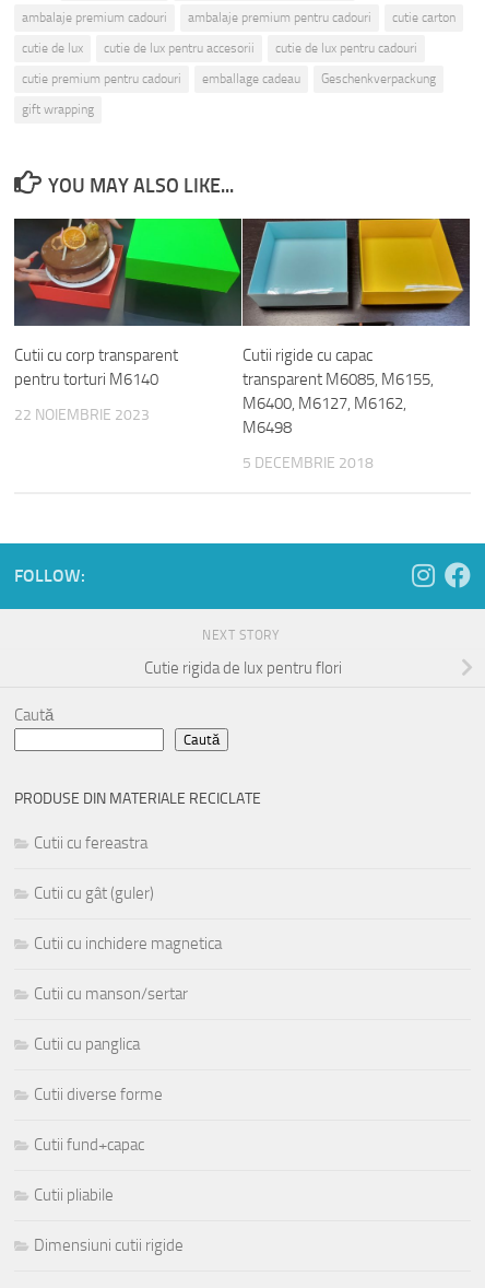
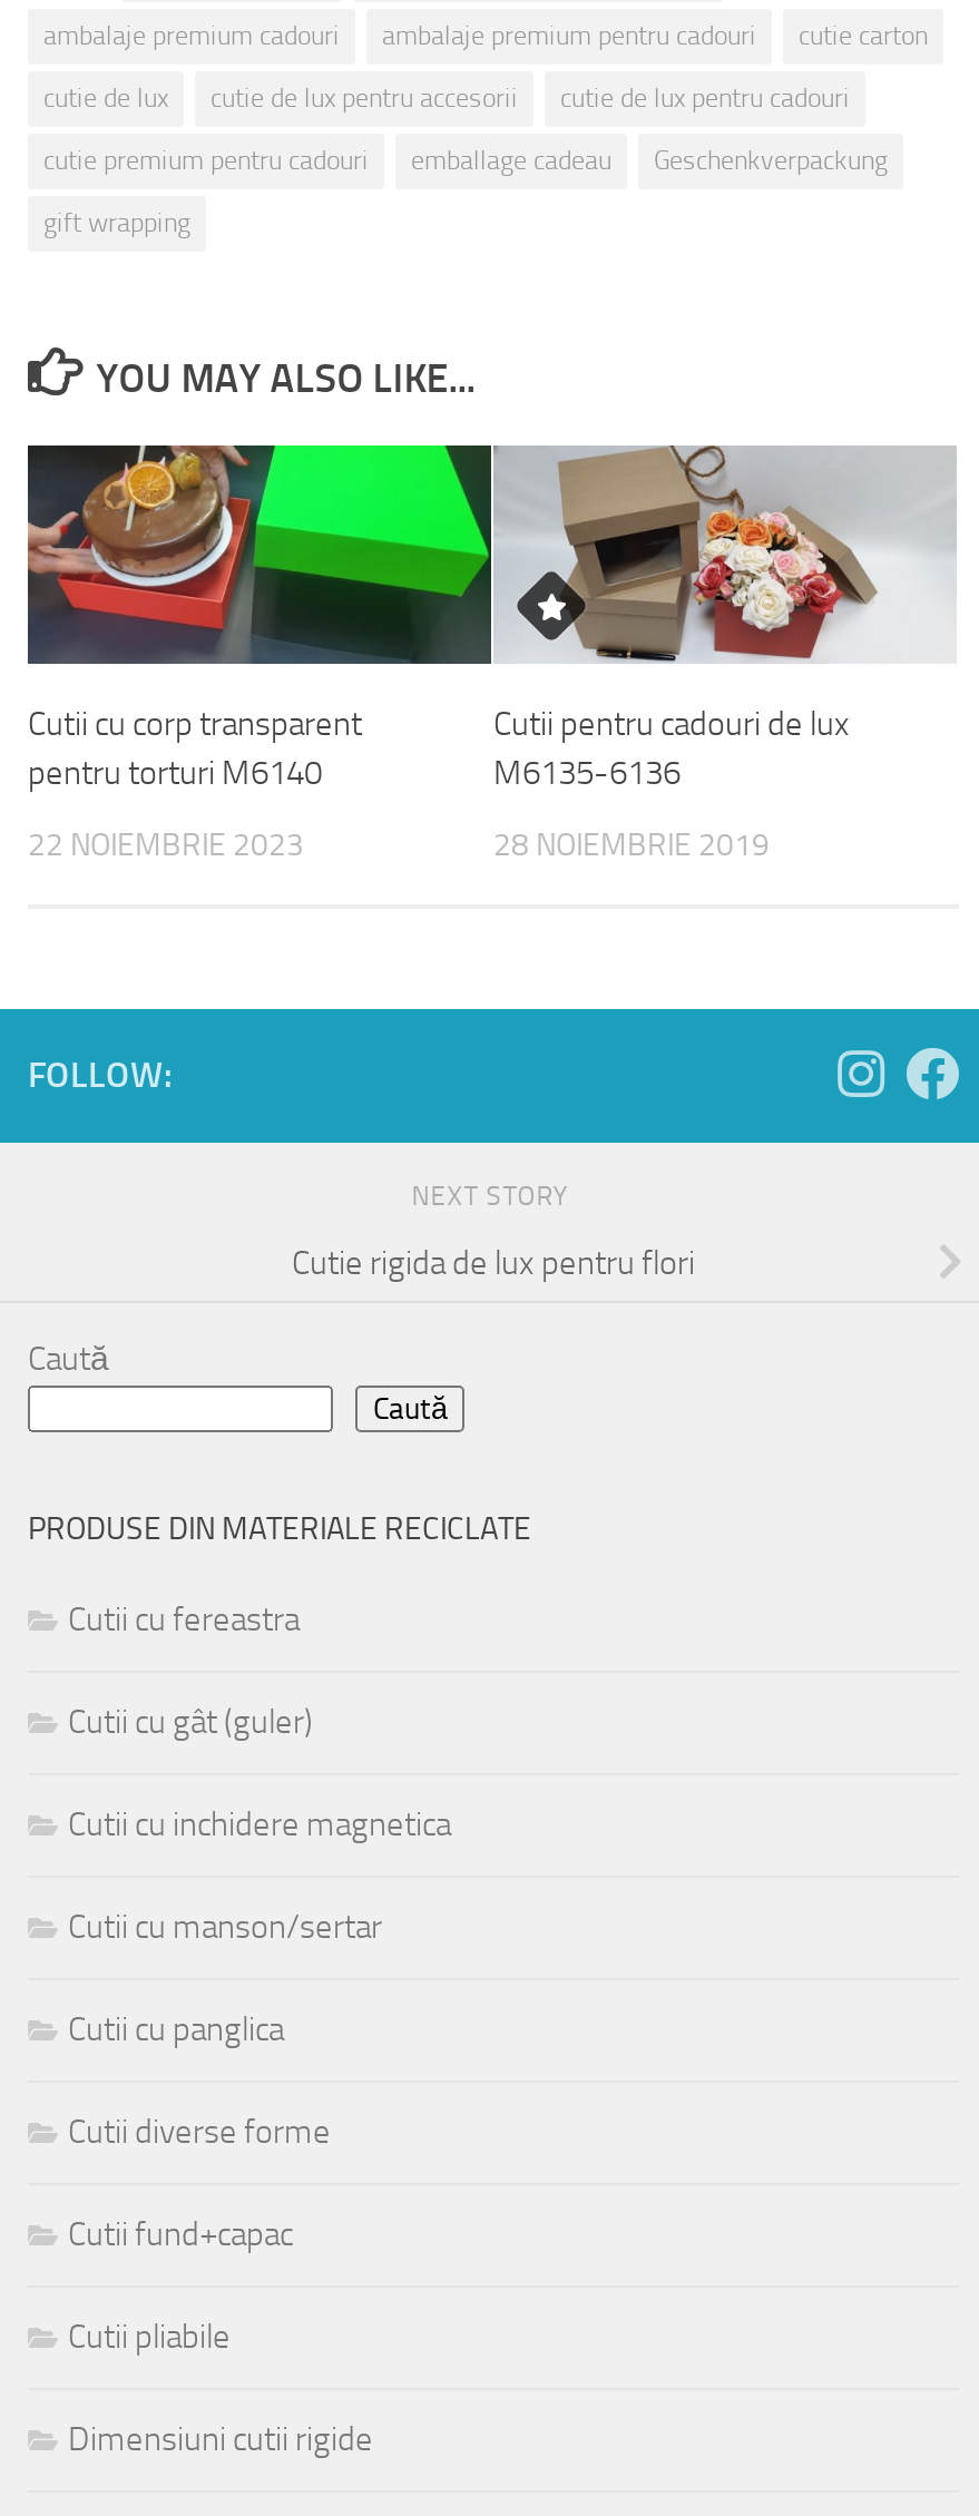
- [image]
- Cutii rigide cu capac
- transparent M6085, M6155,
- M6400, M6127, M6162,
- M6498
+ [image]
+ Cutii pentru cadouri de lux
+ M6135-6136

- 5 DECEMBRIE 2018
+ 28 NOIEMBRIE 2019
